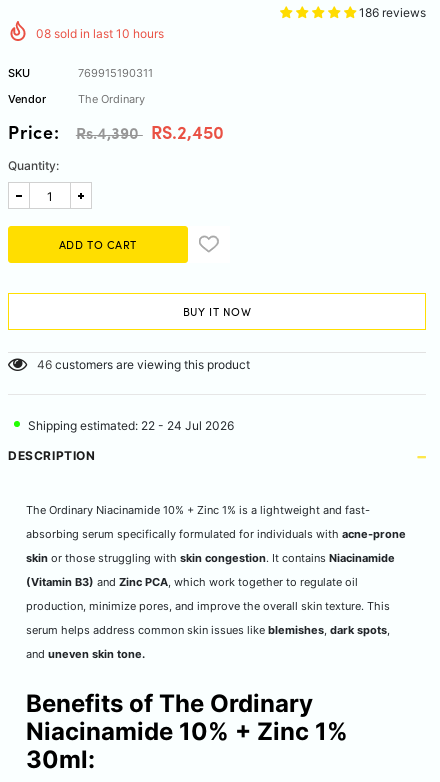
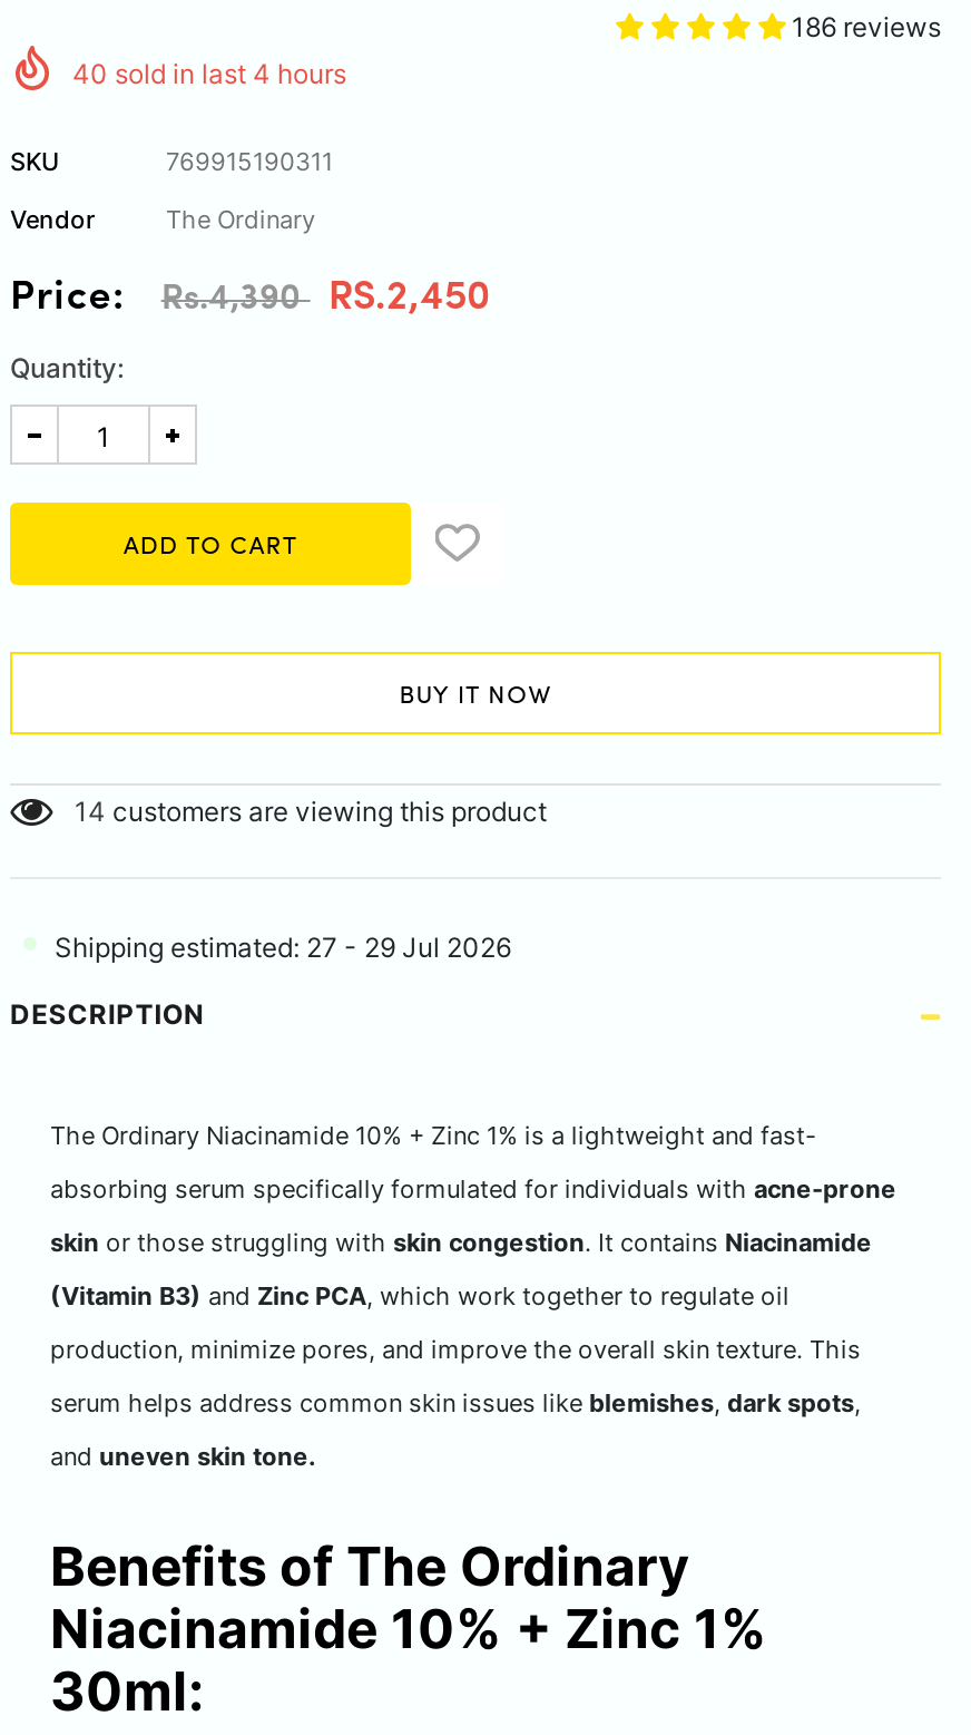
- 08 sold in last 10 hours
+ 40 sold in last 4 hours

- 46 customers are viewing this product
+ 14 customers are viewing this product

- Shipping estimated: 22 - 24 Jul 2026
+ Shipping estimated: 27 - 29 Jul 2026
